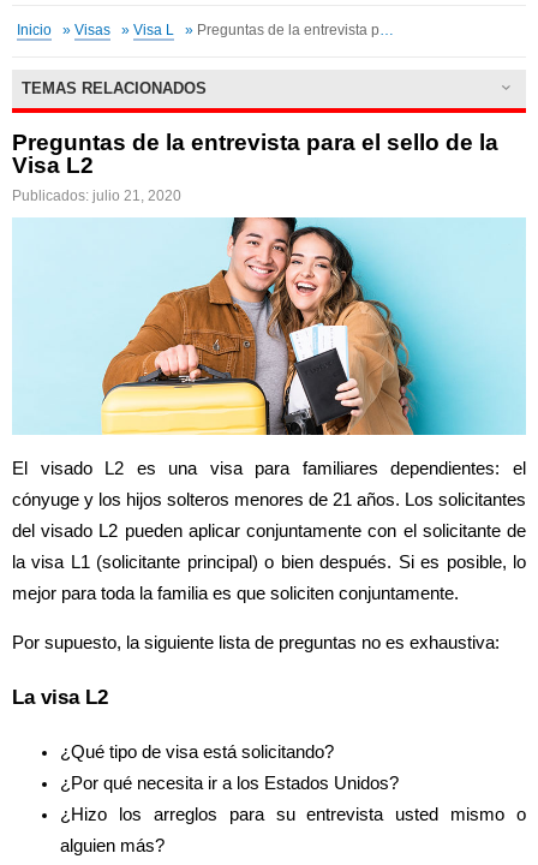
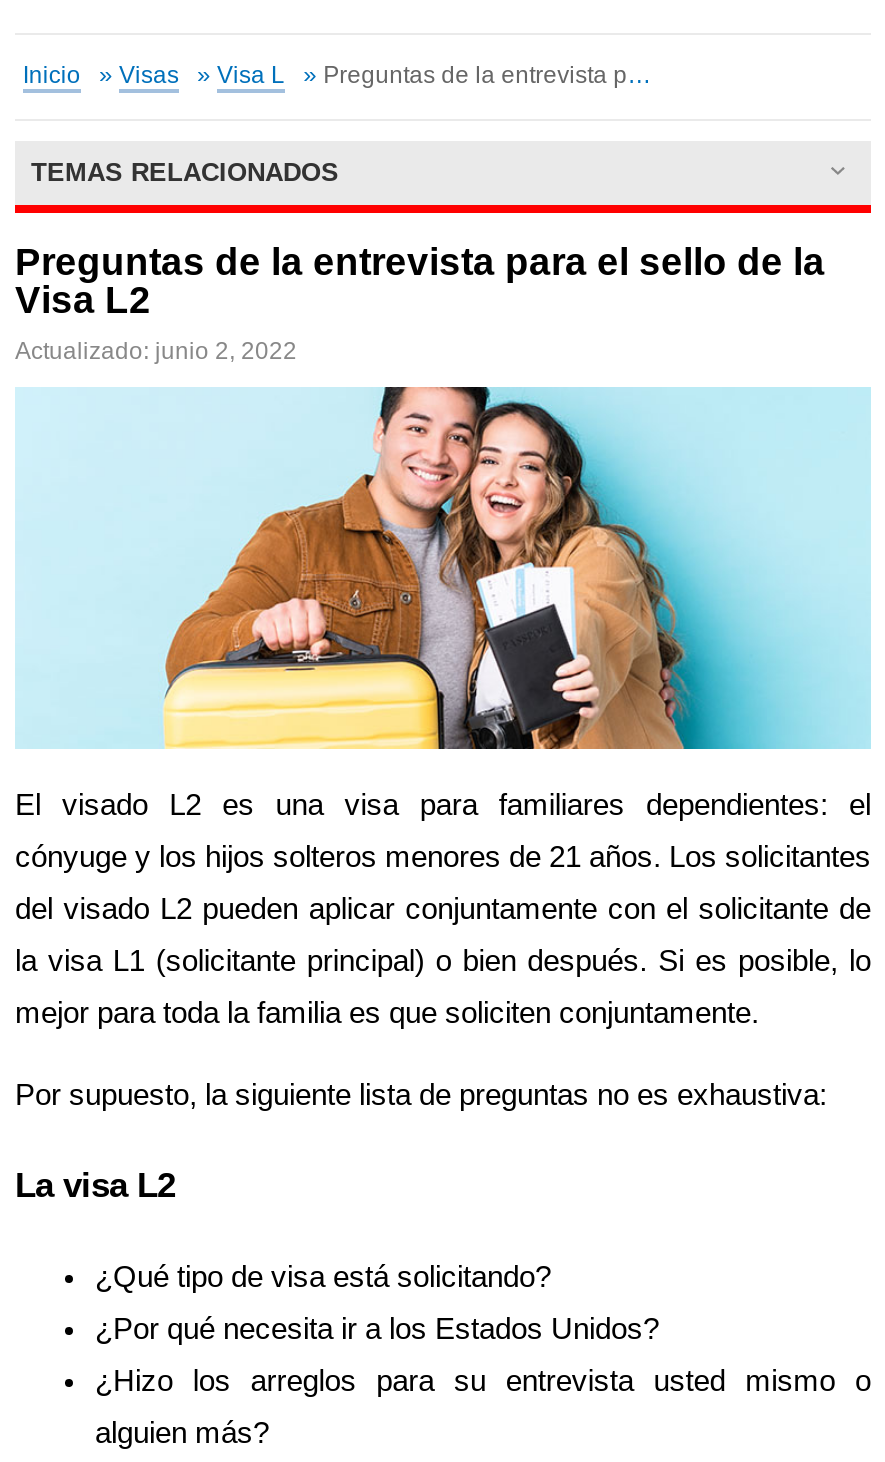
- Publicados: julio 21, 2020
+ Actualizado: junio 2, 2022
